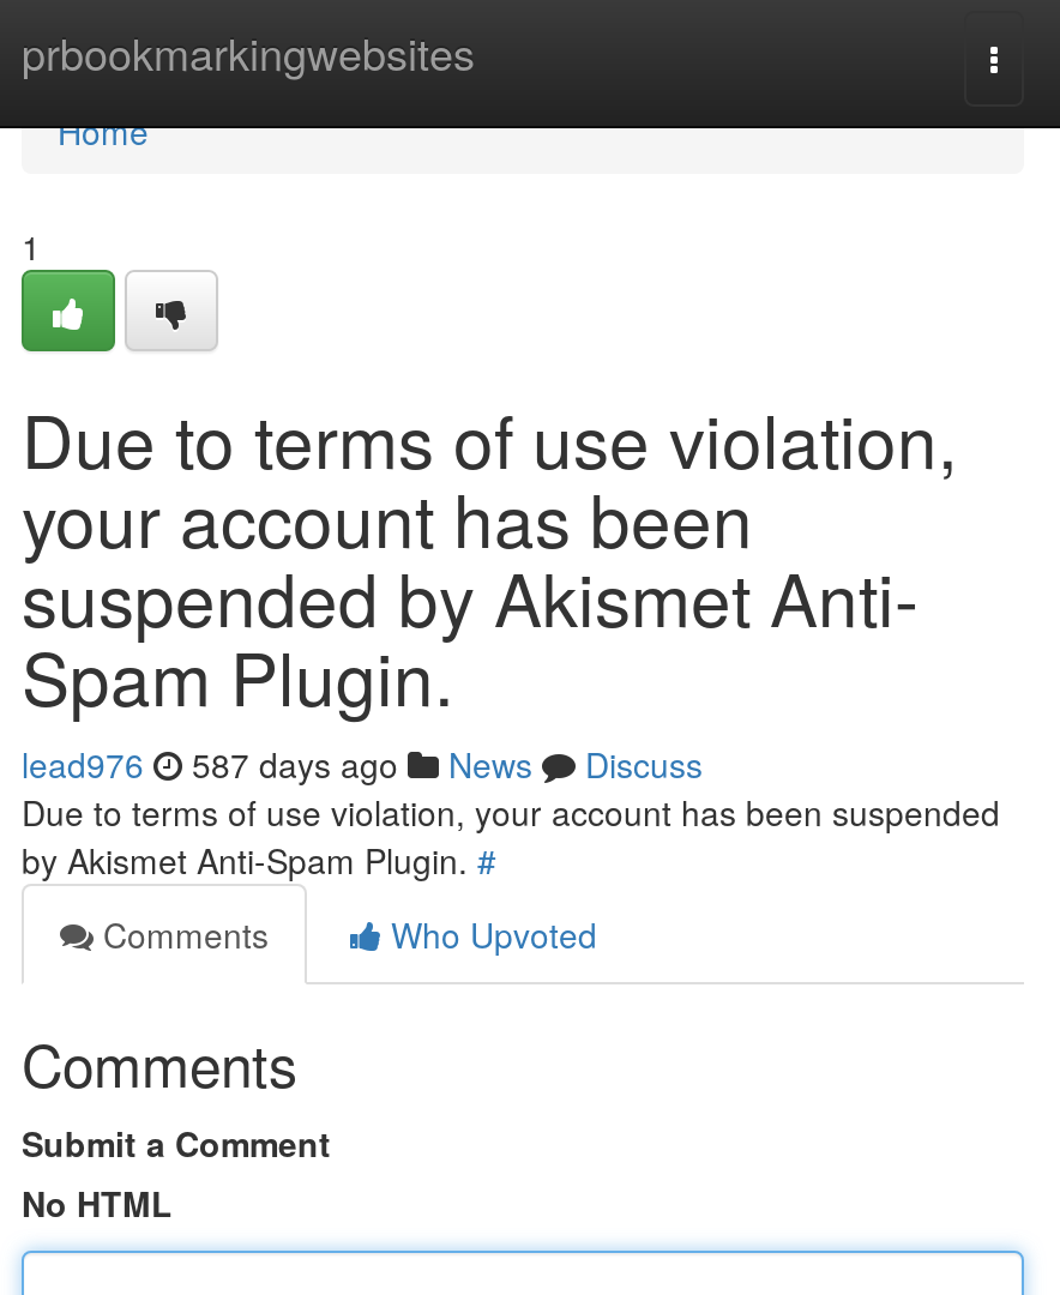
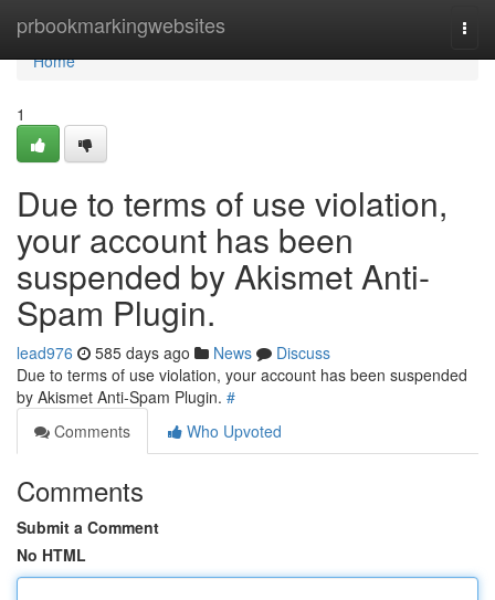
- lead976 587 days ago News Discuss
+ lead976 585 days ago News Discuss
